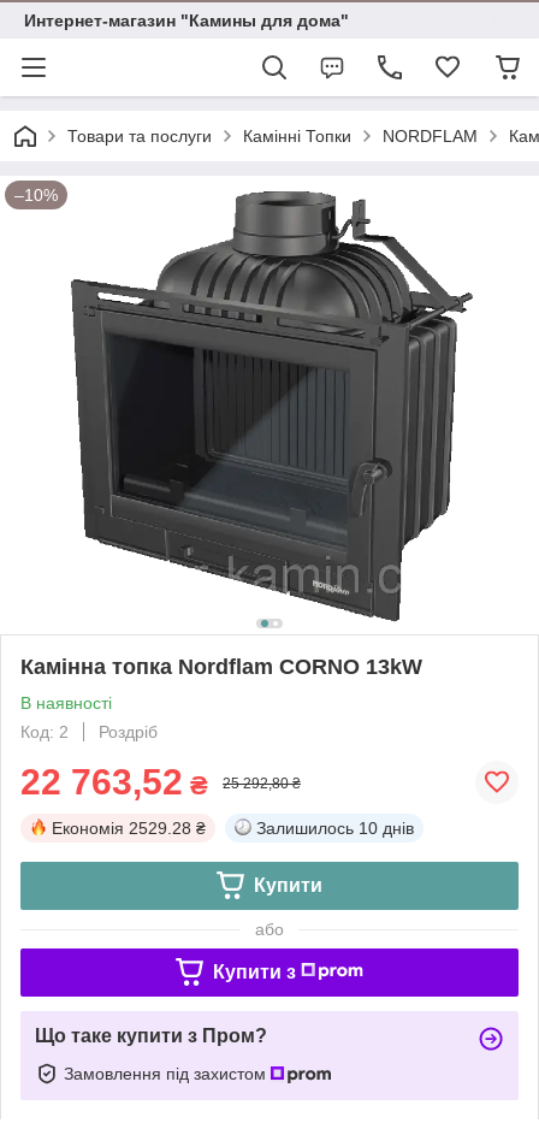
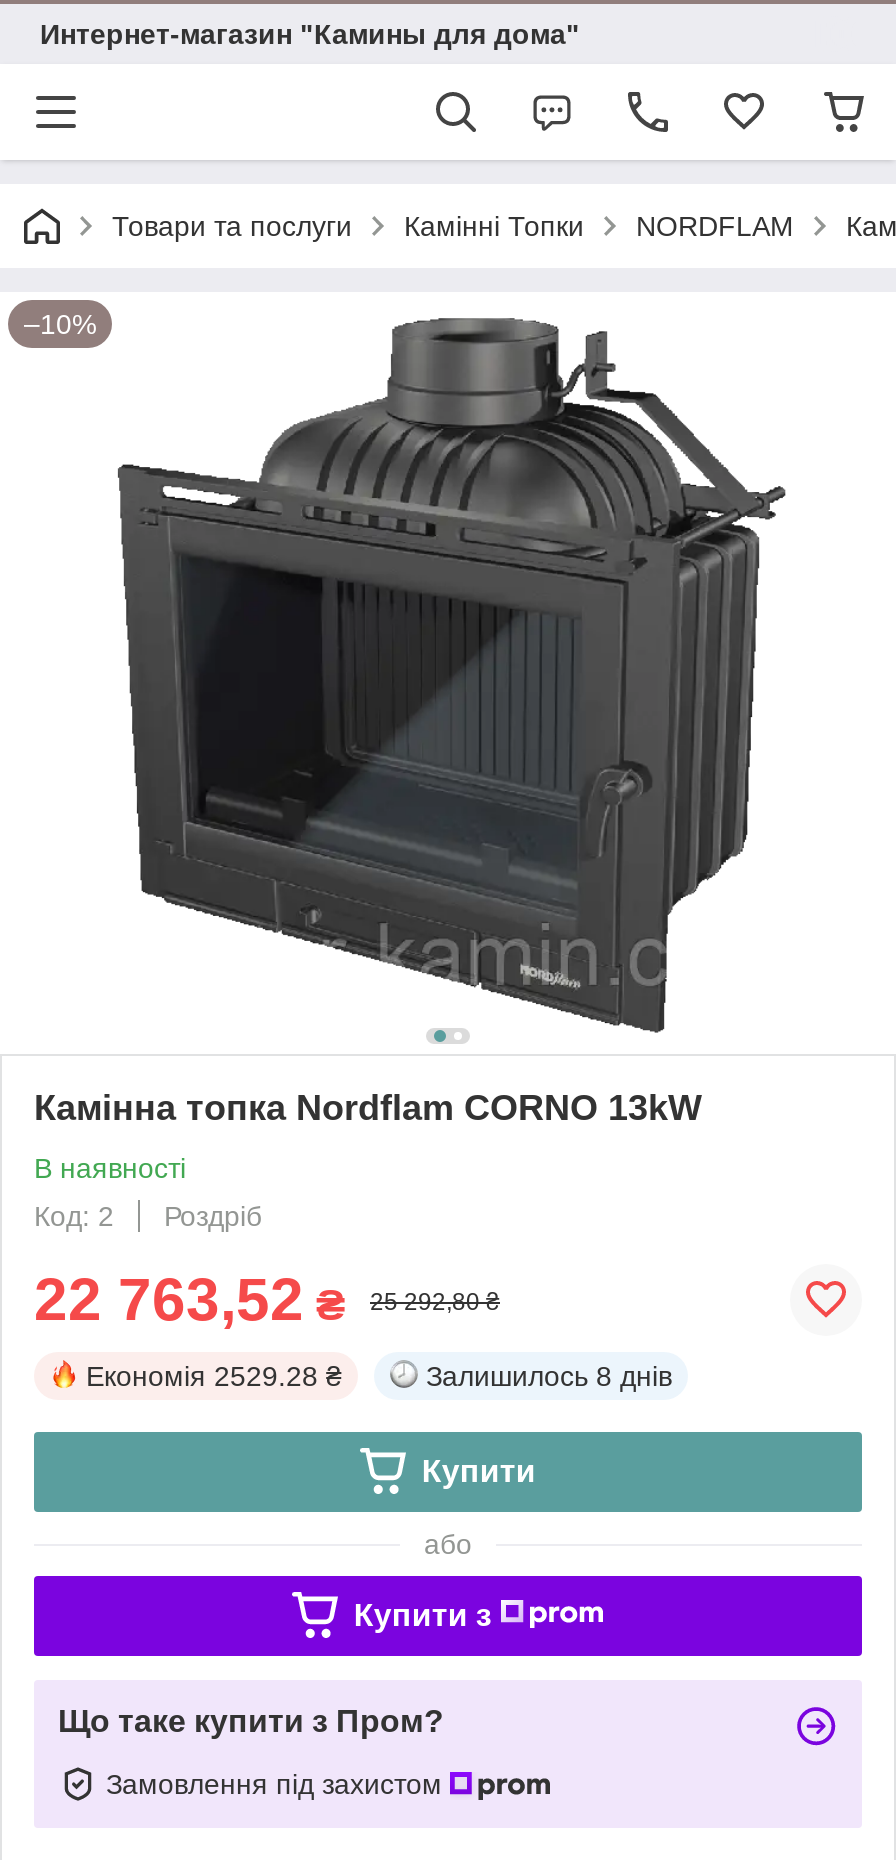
- Залишилось 10 днів
+ Залишилось 8 днів
